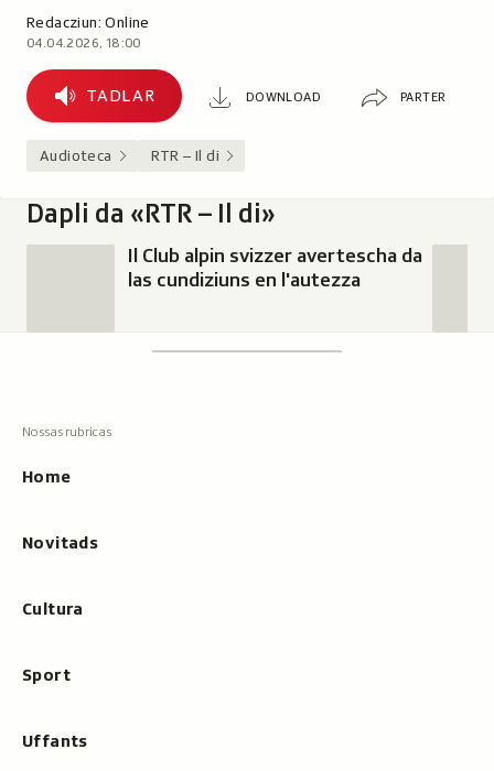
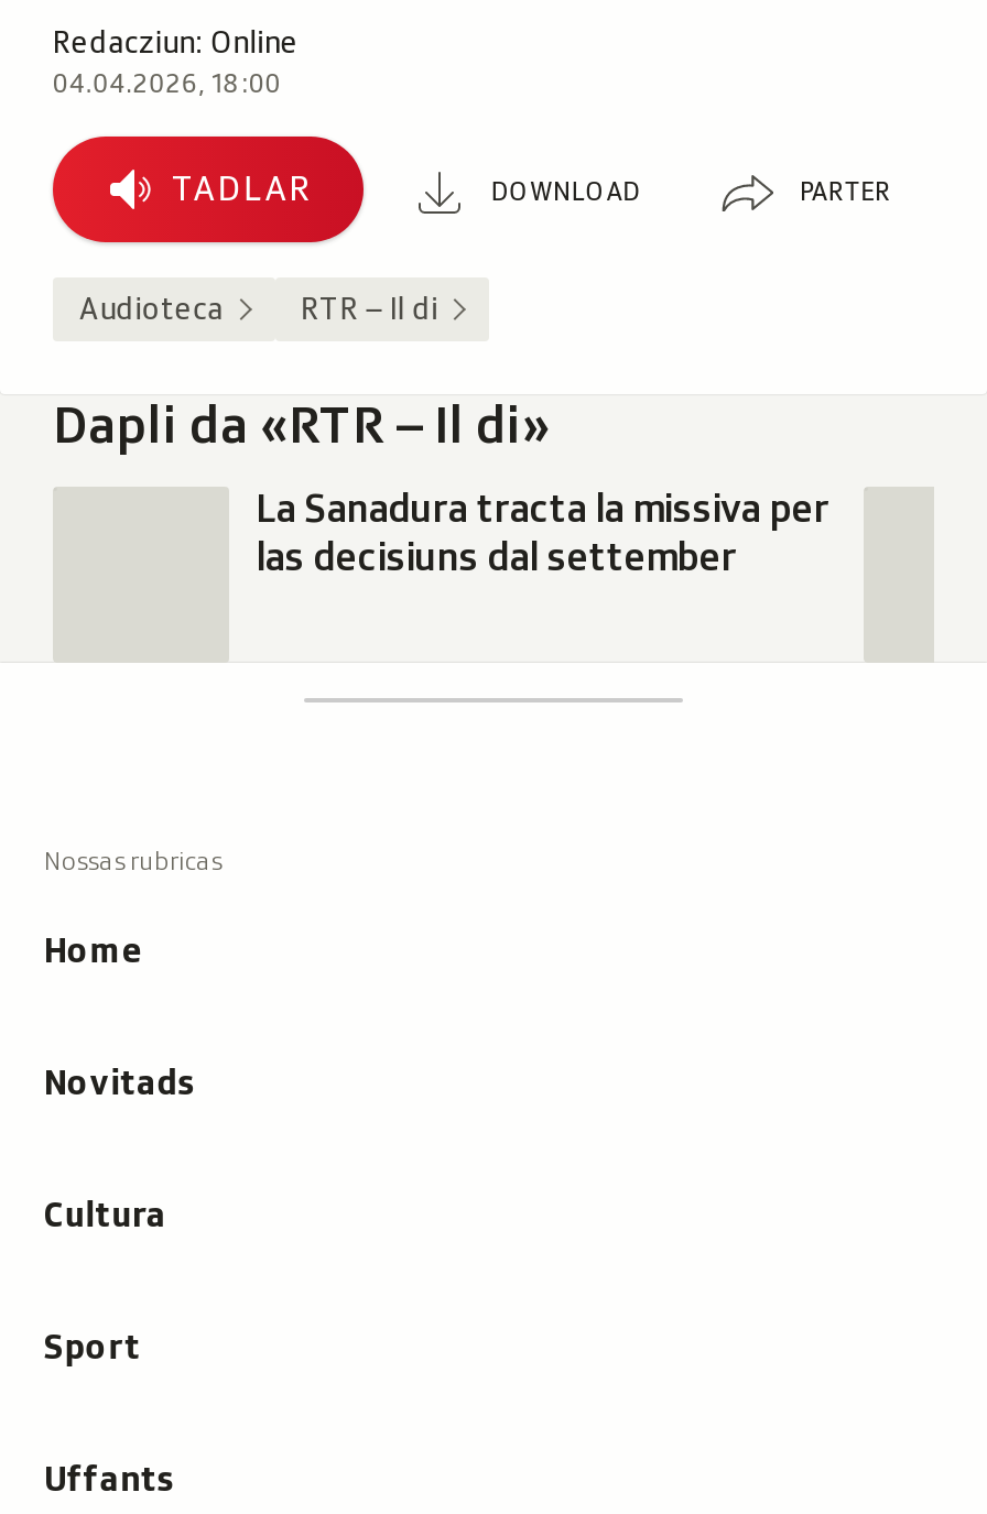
- Il Club alpin svizzer avertescha da
- las cundiziuns en l'autezza
+ La Sanadura tracta la missiva per
+ las decisiuns dal settember
